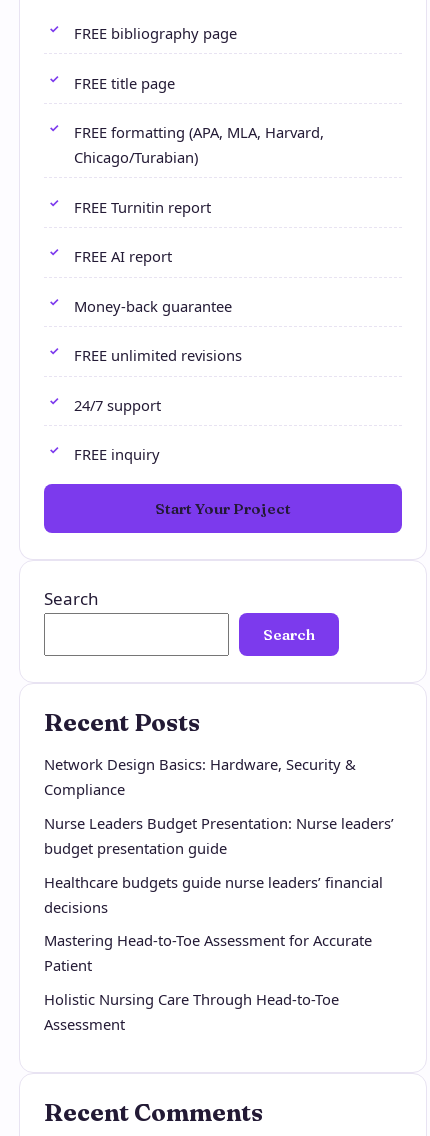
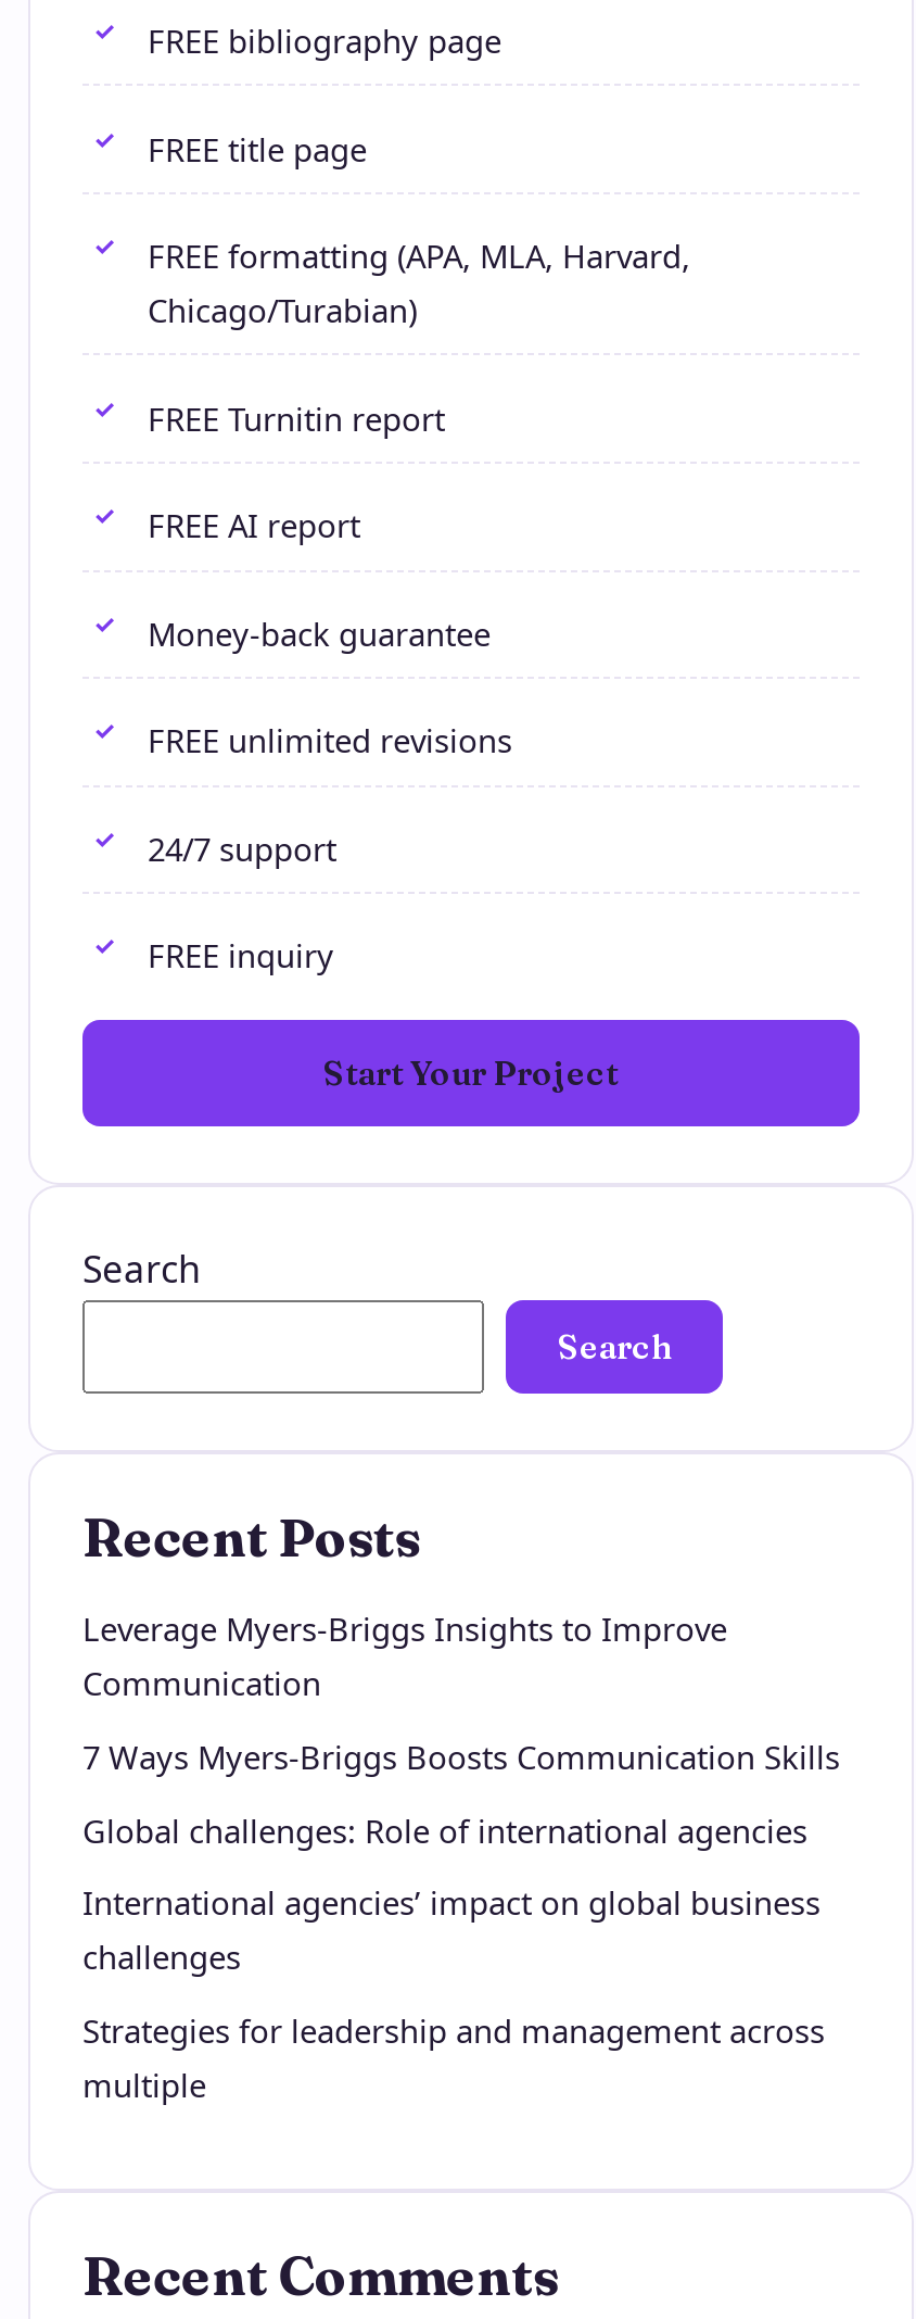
- Network Design Basics: Hardware, Security &
- Compliance
+ Leverage Myers-Briggs Insights to Improve
+ Communication

- Nurse Leaders Budget Presentation: Nurse leaders’
- budget presentation guide
+ 7 Ways Myers-Briggs Boosts Communication Skills

- Healthcare budgets guide nurse leaders’ financial
- decisions
+ Global challenges: Role of international agencies

- Mastering Head-to-Toe Assessment for Accurate
- Patient
+ International agencies’ impact on global business
+ challenges

- Holistic Nursing Care Through Head-to-Toe
- Assessment
+ Strategies for leadership and management across
+ multiple
